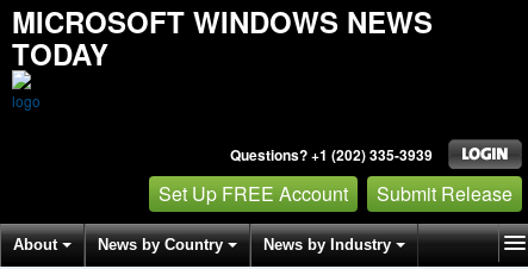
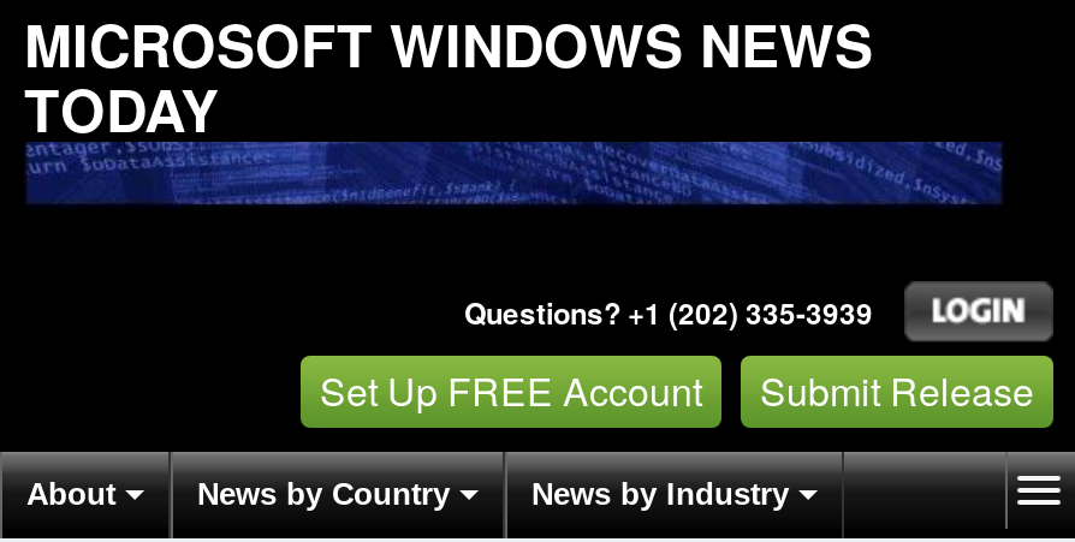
+ [image]
